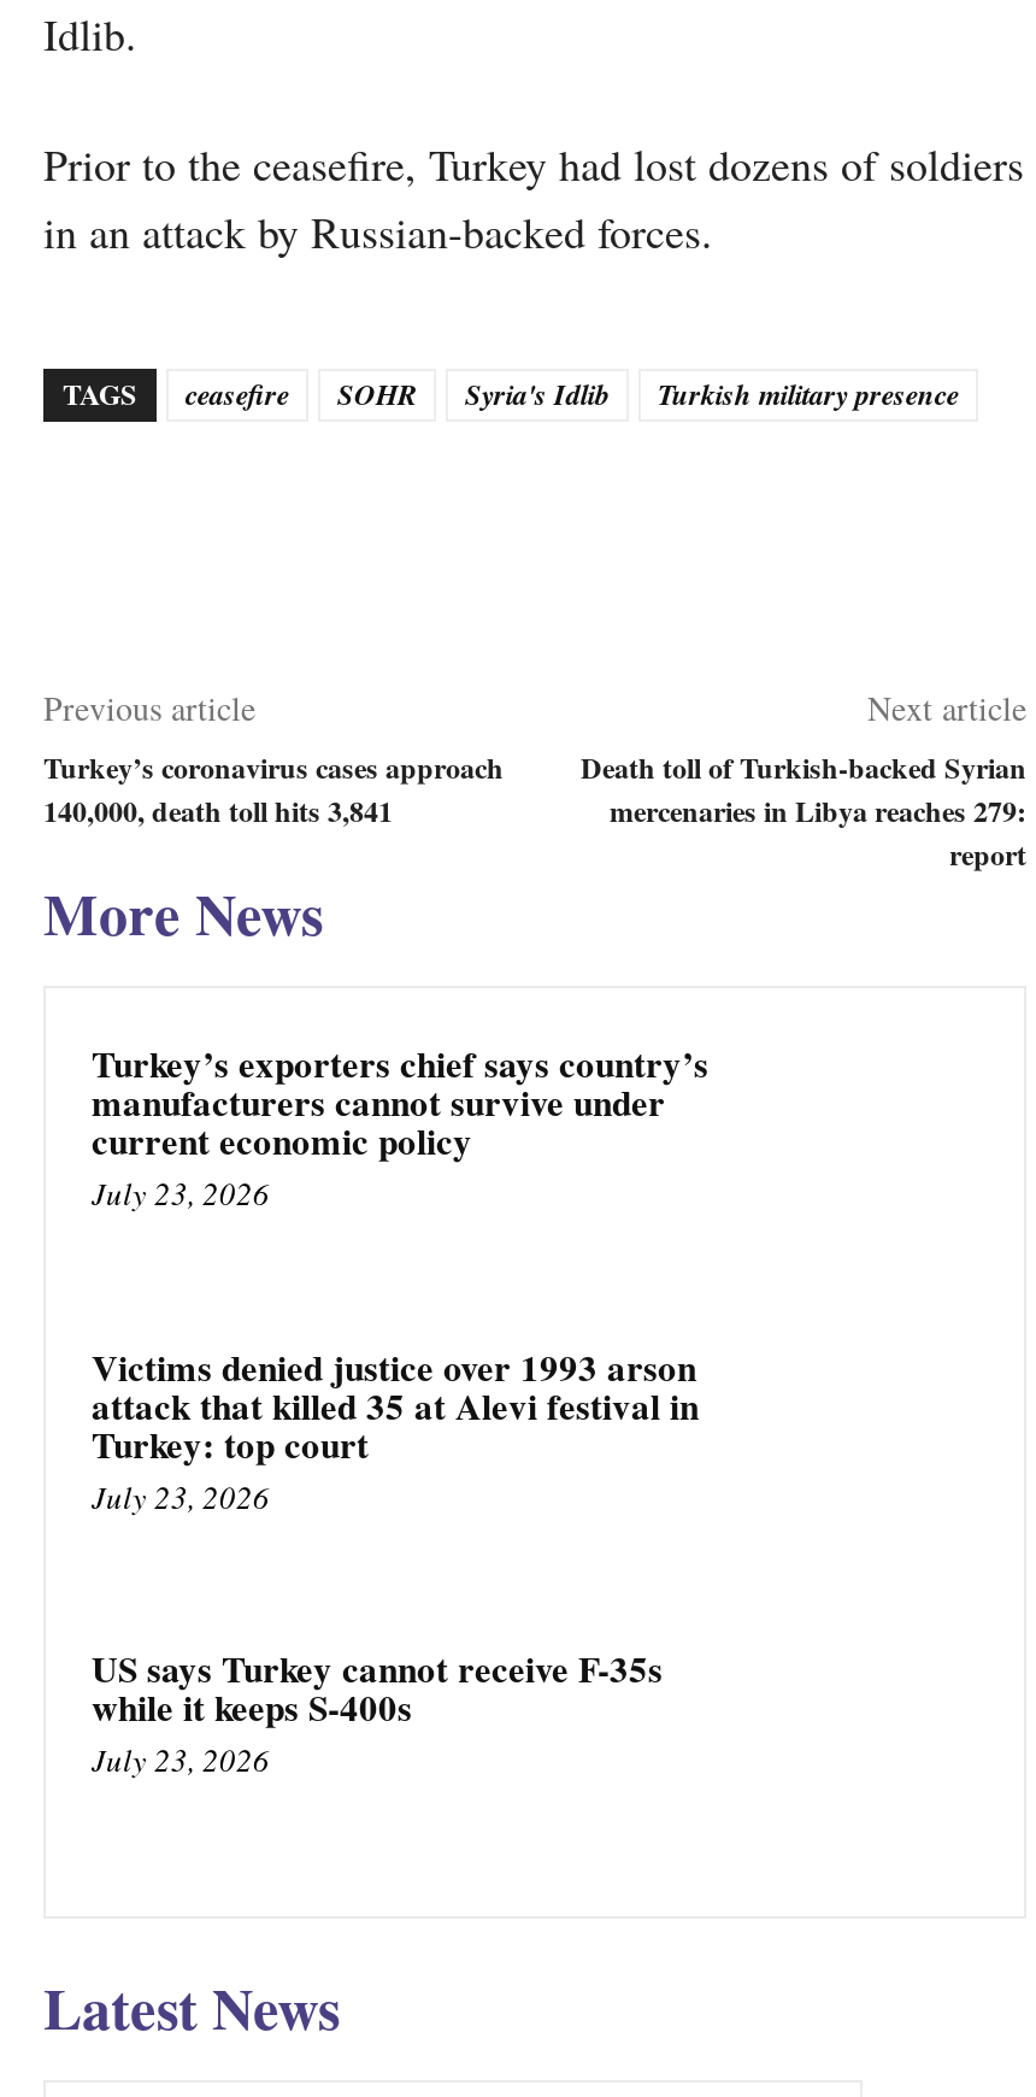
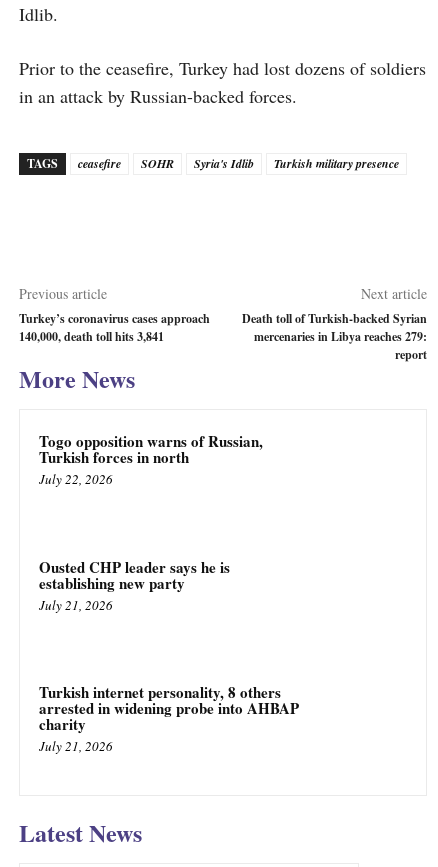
- Turkey’s exporters chief says country’s
- manufacturers cannot survive under
- current economic policy
- July 23, 2026
+ Togo opposition warns of Russian,
+ Turkish forces in north
+ July 22, 2026

- Victims denied justice over 1993 arson
- attack that killed 35 at Alevi festival in
- Turkey: top court
- July 23, 2026
+ Ousted CHP leader says he is
+ establishing new party
+ July 21, 2026

- US says Turkey cannot receive F-35s
- while it keeps S-400s
- July 23, 2026
+ Turkish internet personality, 8 others
+ arrested in widening probe into AHBAP
+ charity
+ July 21, 2026
